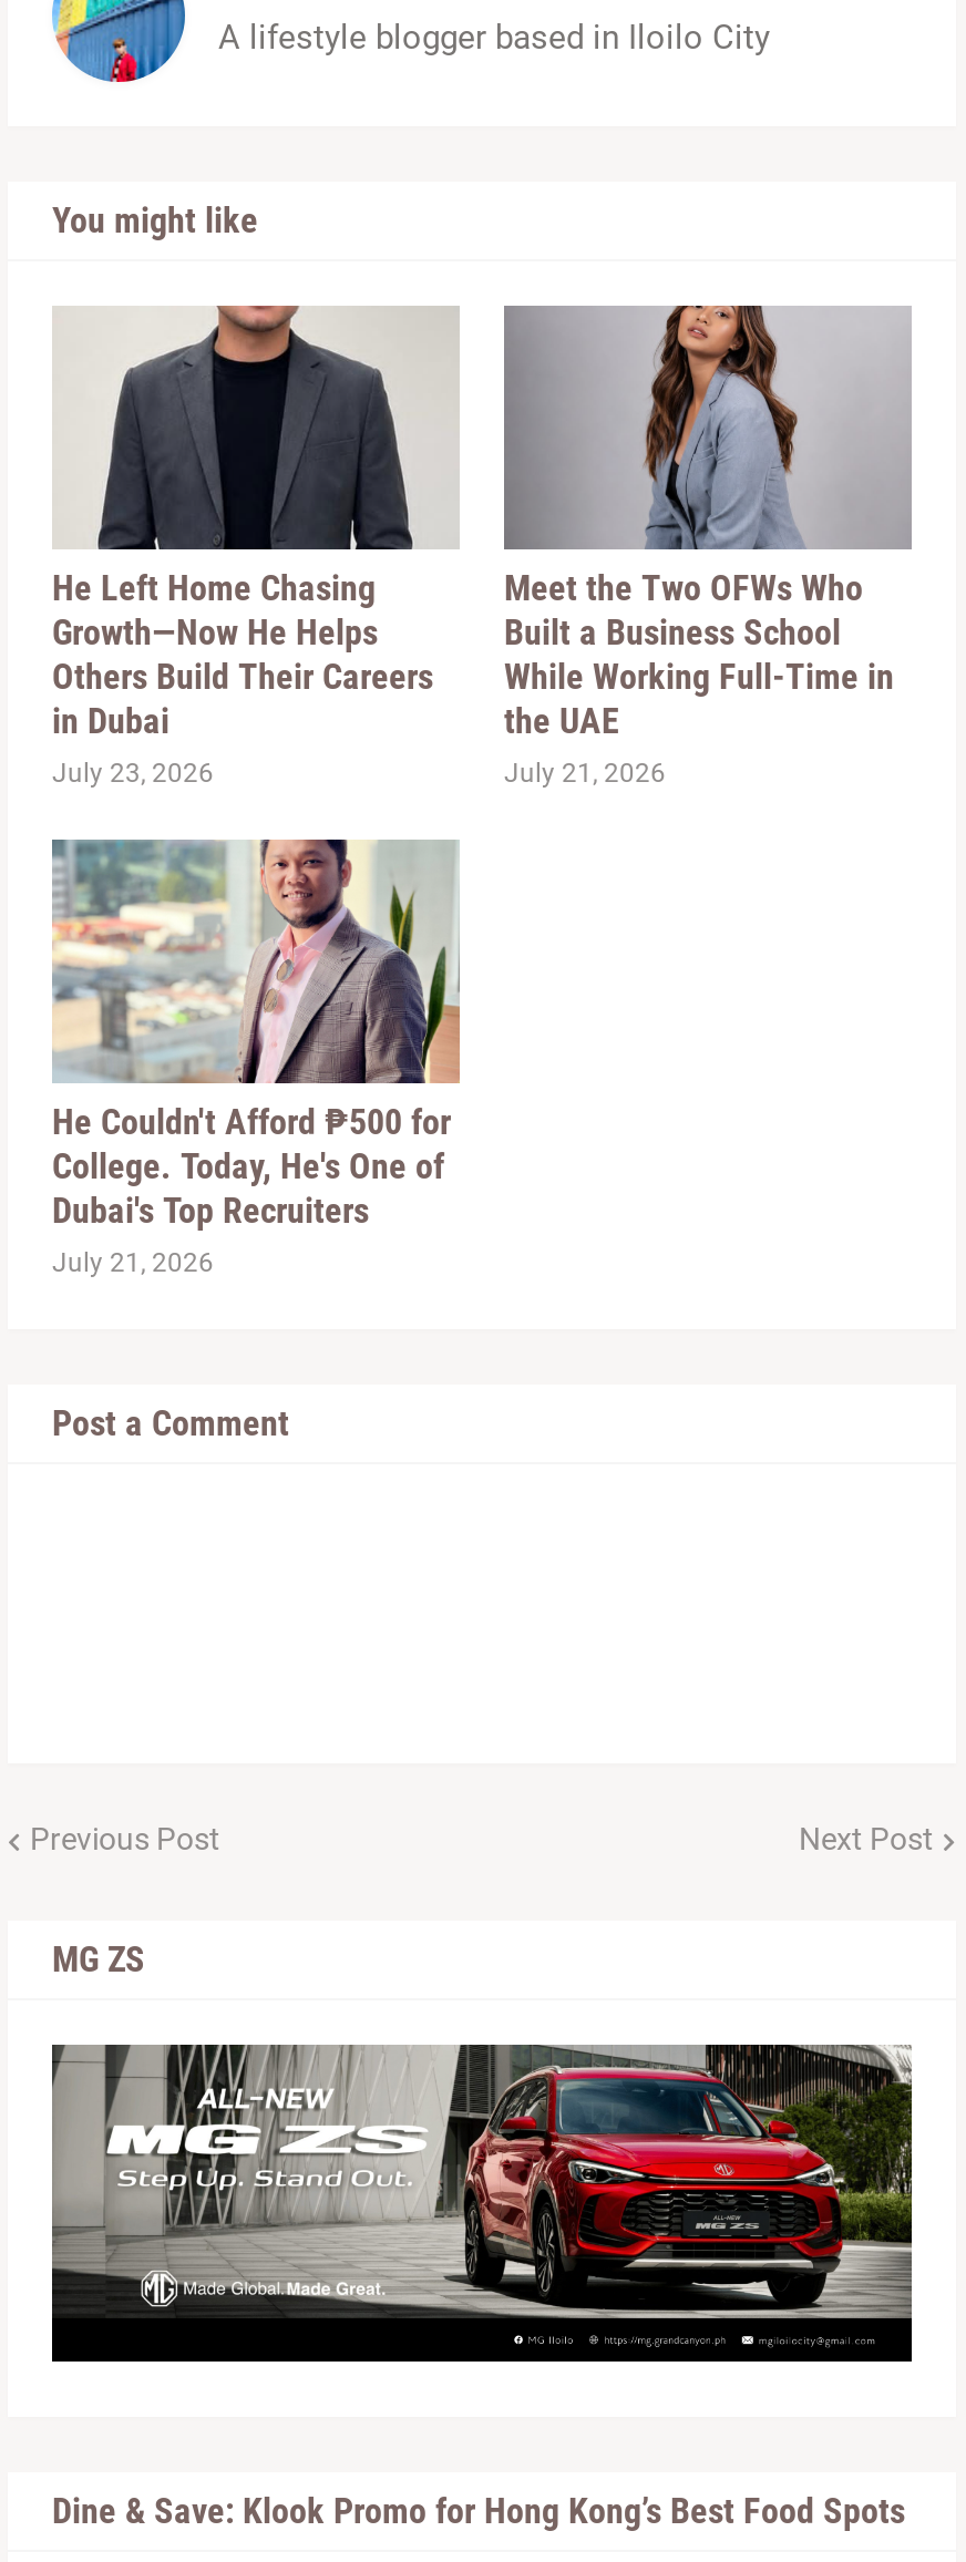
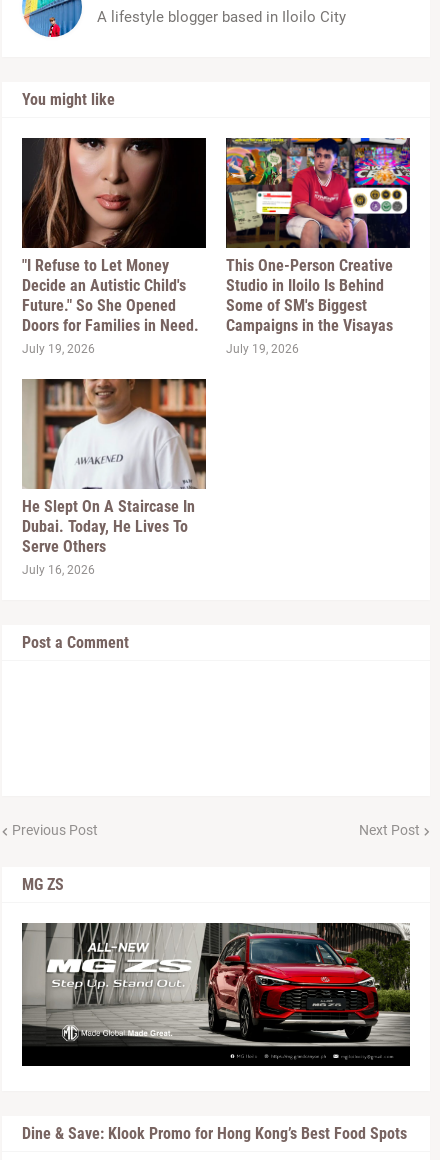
- [image]
- He Left Home Chasing
- Growth—Now He Helps
- Others Build Their Careers
- in Dubai
- July 23, 2026
+ [image]
+ "I Refuse to Let Money
+ Decide an Autistic Child's
+ Future." So She Opened
+ Doors for Families in Need.
+ July 19, 2026

- [image]
- Meet the Two OFWs Who
- Built a Business School
- While Working Full-Time in
- the UAE
- July 21, 2026
+ [image]
+ This One-Person Creative
+ Studio in Iloilo Is Behind
+ Some of SM's Biggest
+ Campaigns in the Visayas
+ July 19, 2026

- [image]
- He Couldn't Afford ₱500 for
- College. Today, He's One of
- Dubai's Top Recruiters
- July 21, 2026
+ [image]
+ He Slept On A Staircase In
+ Dubai. Today, He Lives To
+ Serve Others
+ July 16, 2026
